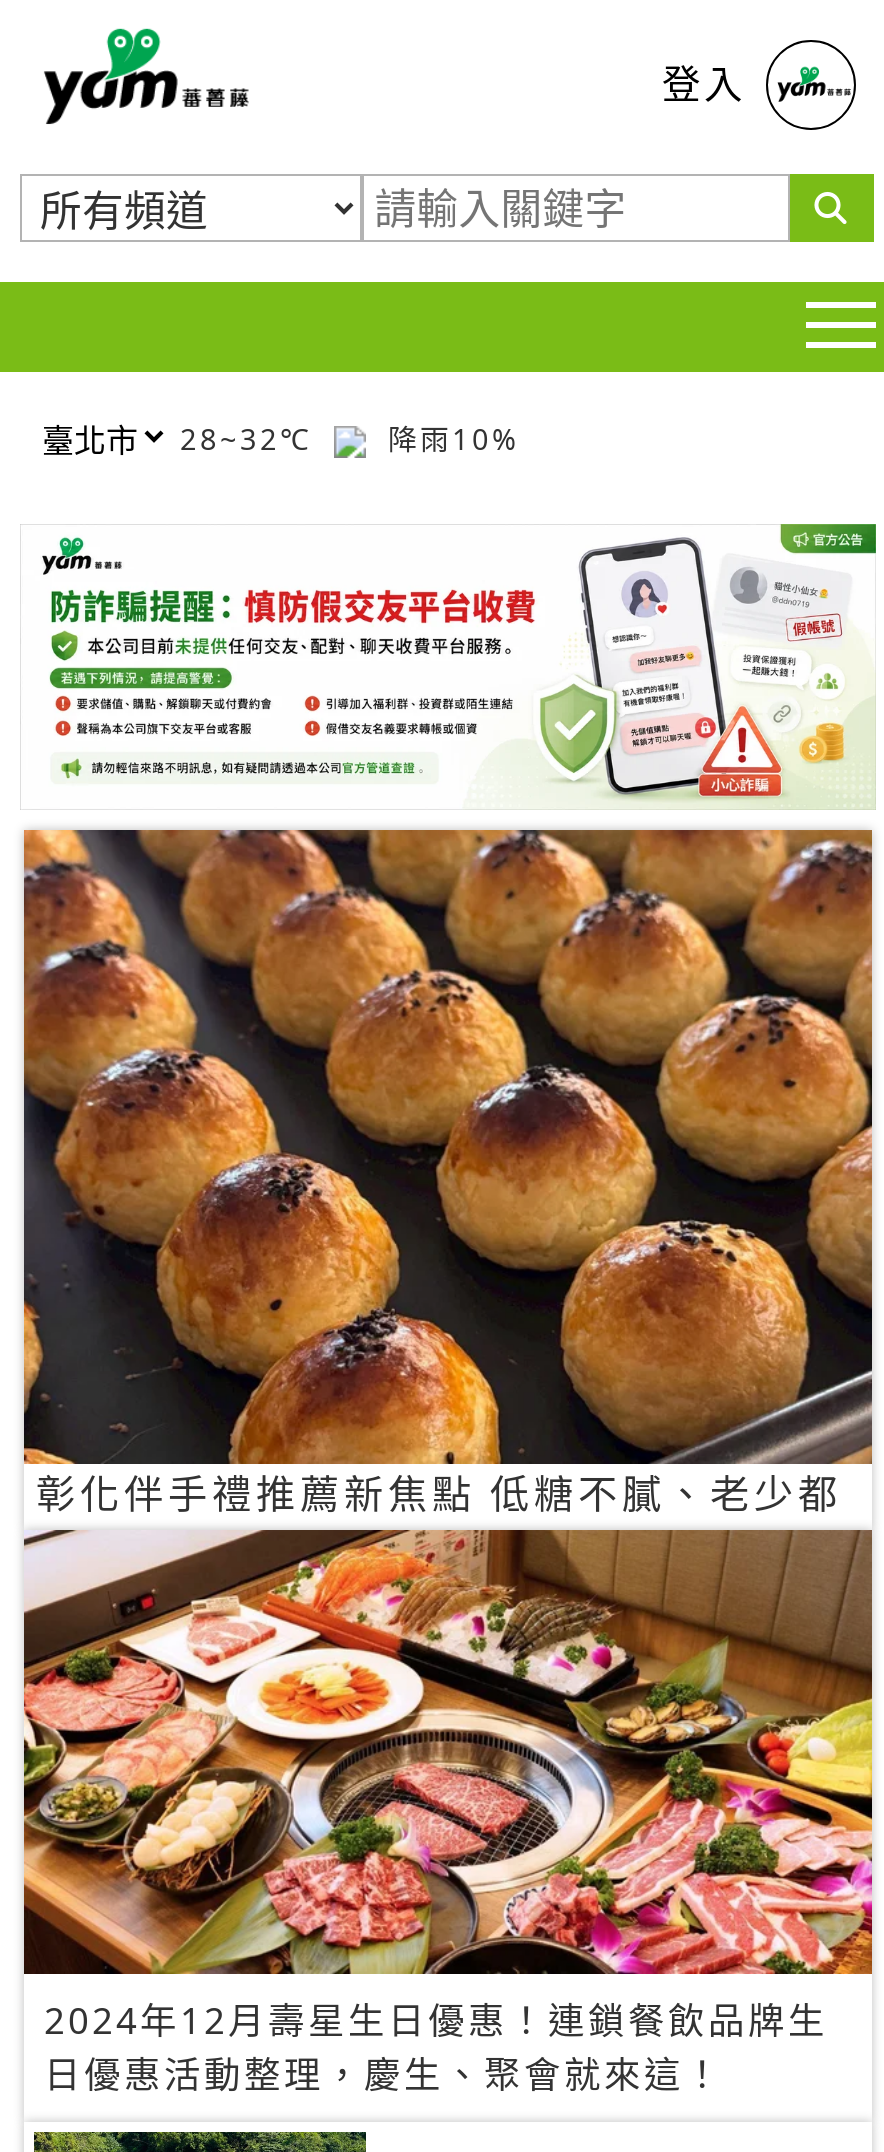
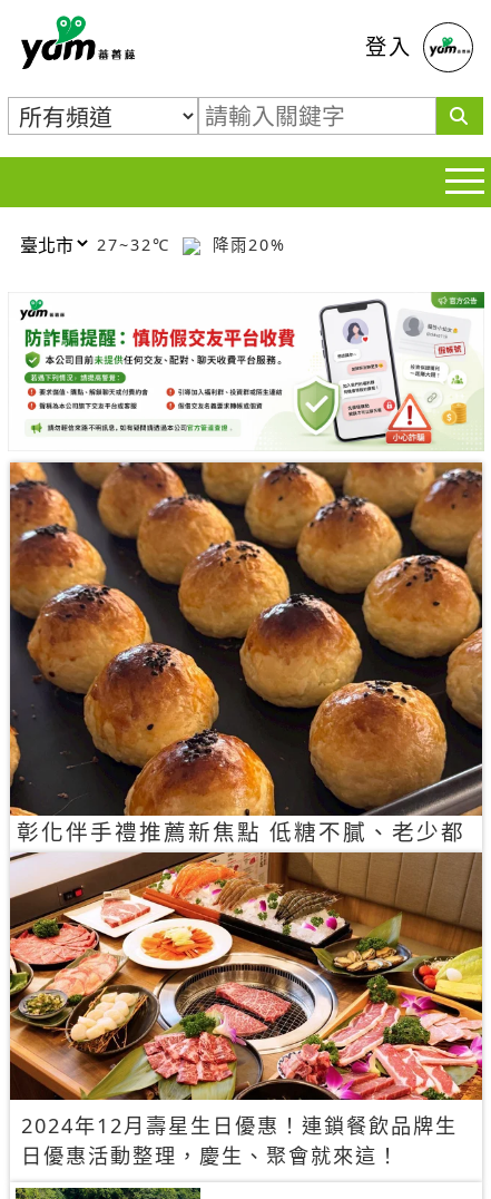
- 28~32℃
+ 27~32℃

- 降雨10%
+ 降雨20%
